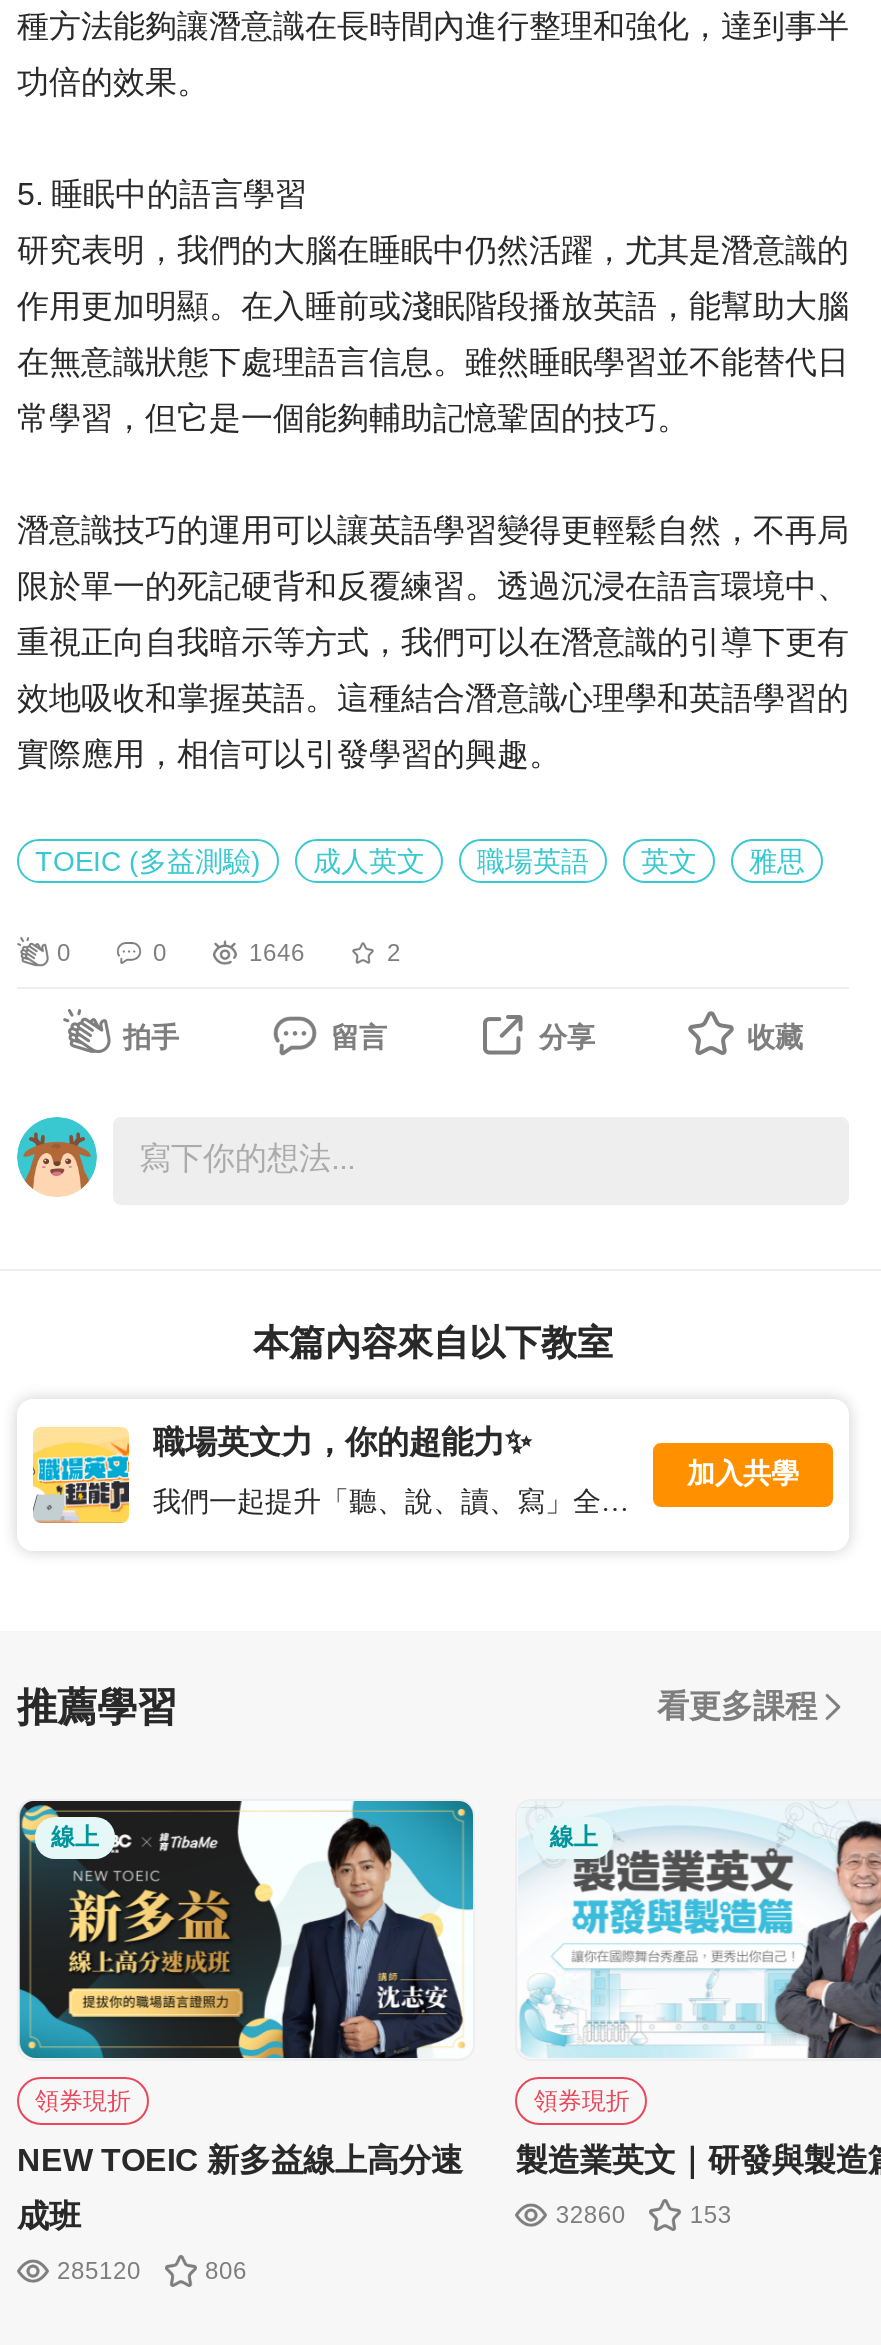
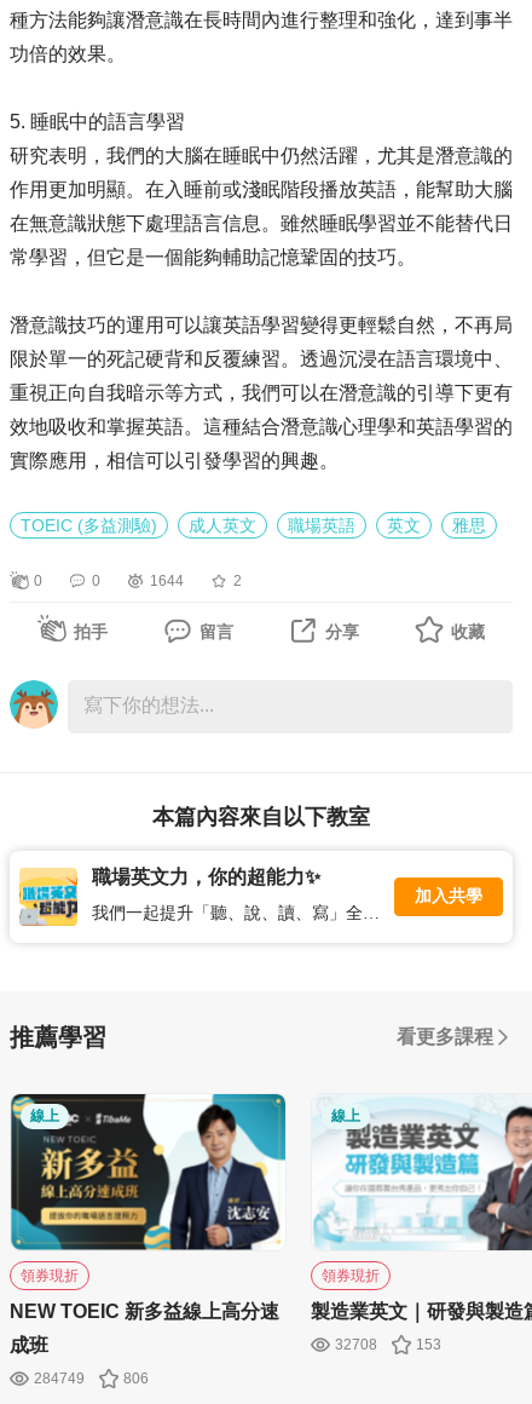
- 1646
+ 1644

- 32860
+ 32708

- 285120
+ 284749
